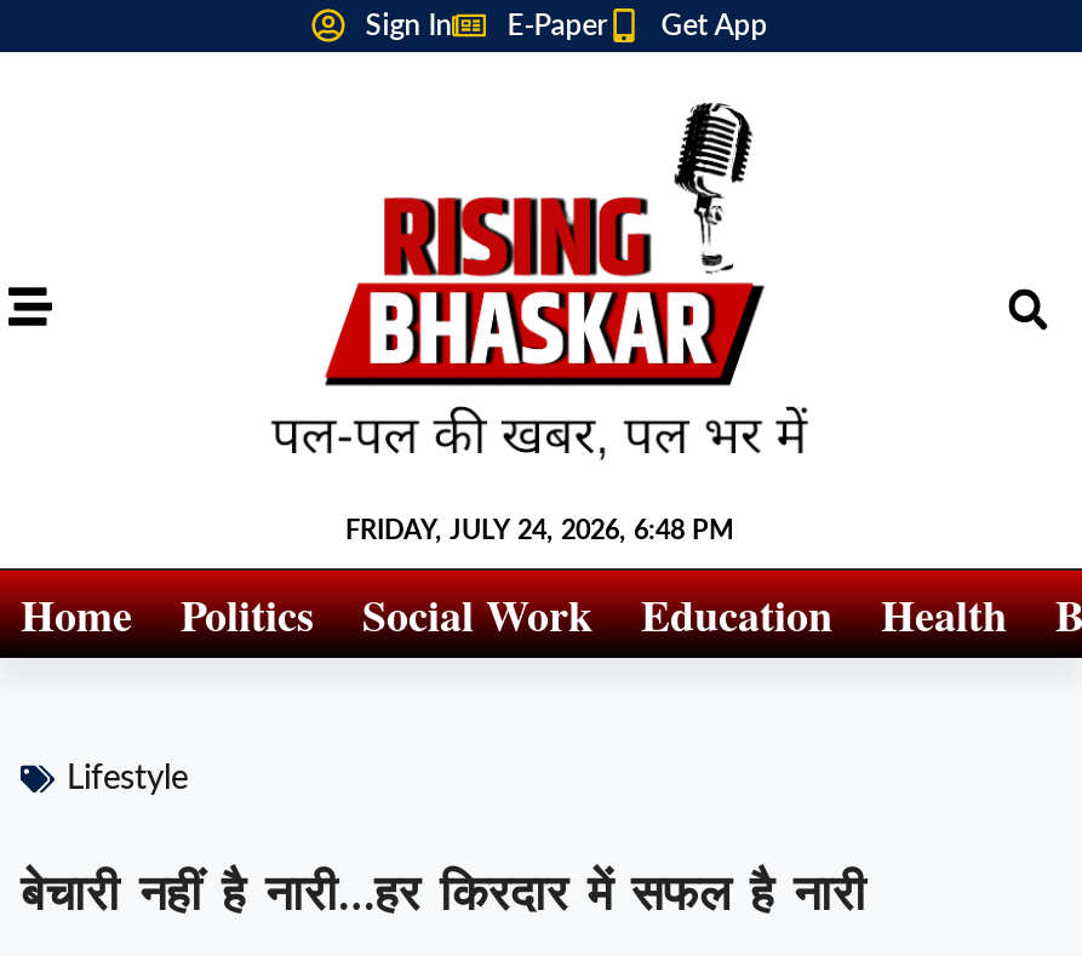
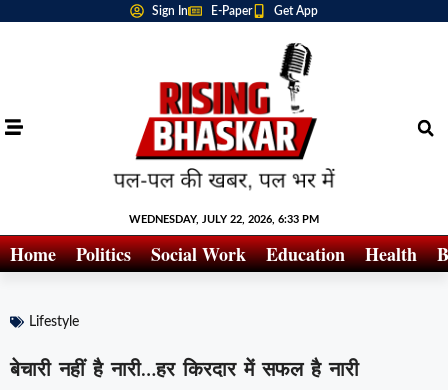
- FRIDAY, JULY 24, 2026, 6:48 PM
+ WEDNESDAY, JULY 22, 2026, 6:33 PM
